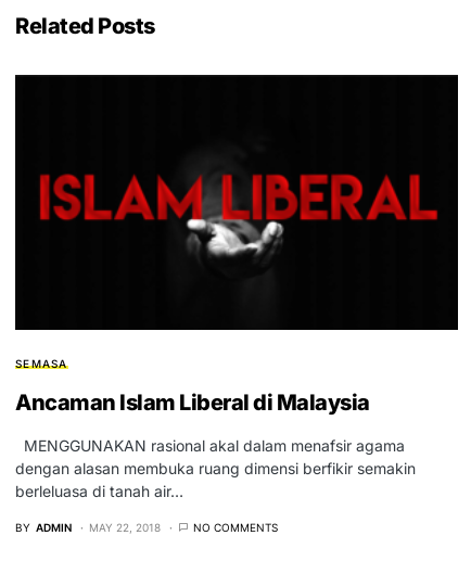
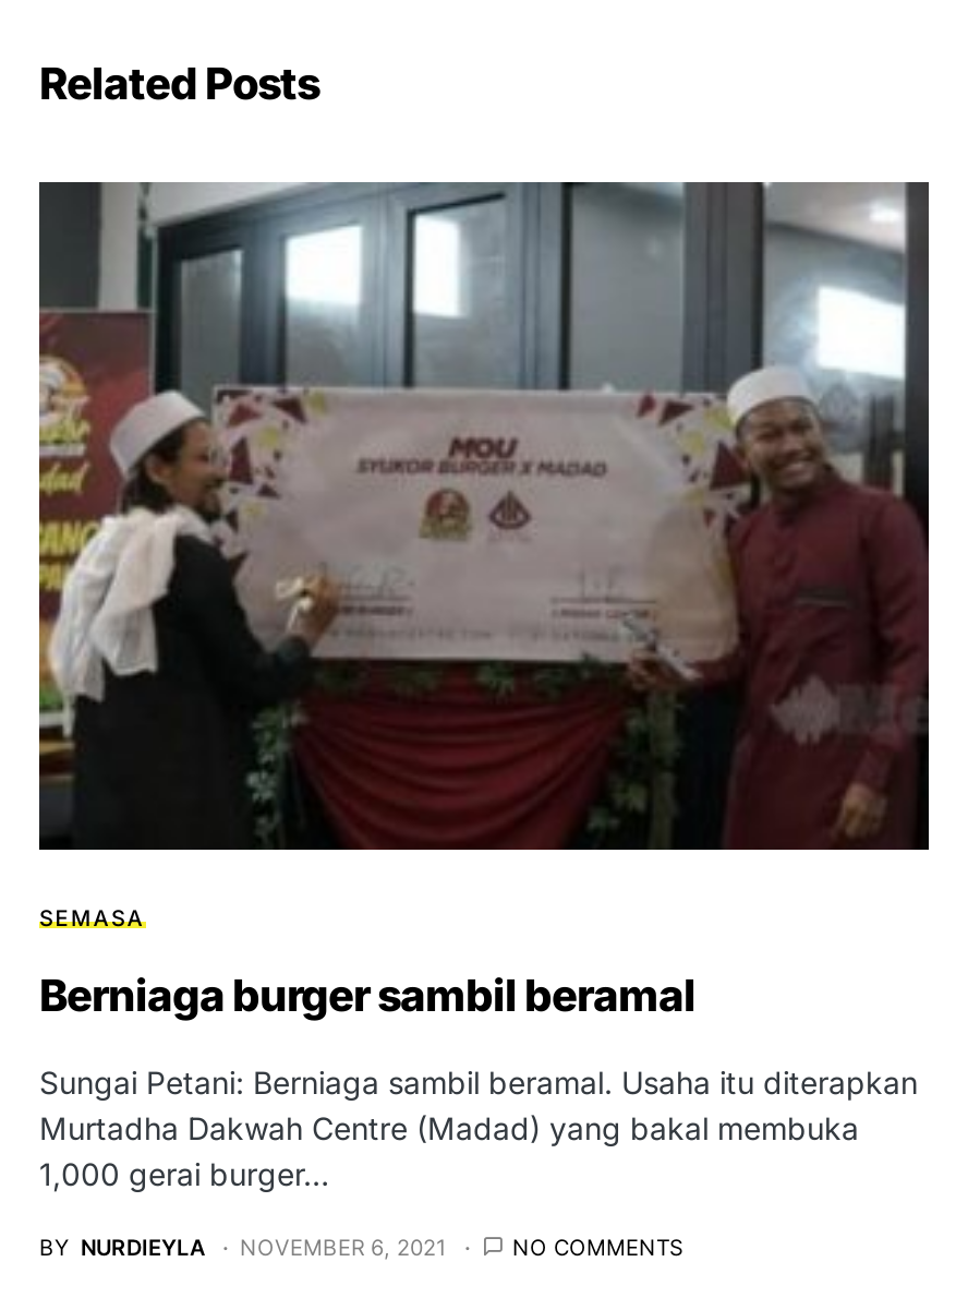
- [image]
+ [image]

- Ancaman Islam Liberal di Malaysia
+ Berniaga burger sambil beramal

- MENGGUNAKAN rasional akal dalam menafsir agama
- dengan alasan membuka ruang dimensi berfikir semakin
- berleluasa di tanah air…
+ Sungai Petani: Berniaga sambil beramal. Usaha itu diterapkan
+ Murtadha Dakwah Centre (Madad) yang bakal membuka
+ 1,000 gerai burger…

- BY ADMIN
- MAY 22, 2018
+ BY NURDIEYLA
+ NOVEMBER 6, 2021
